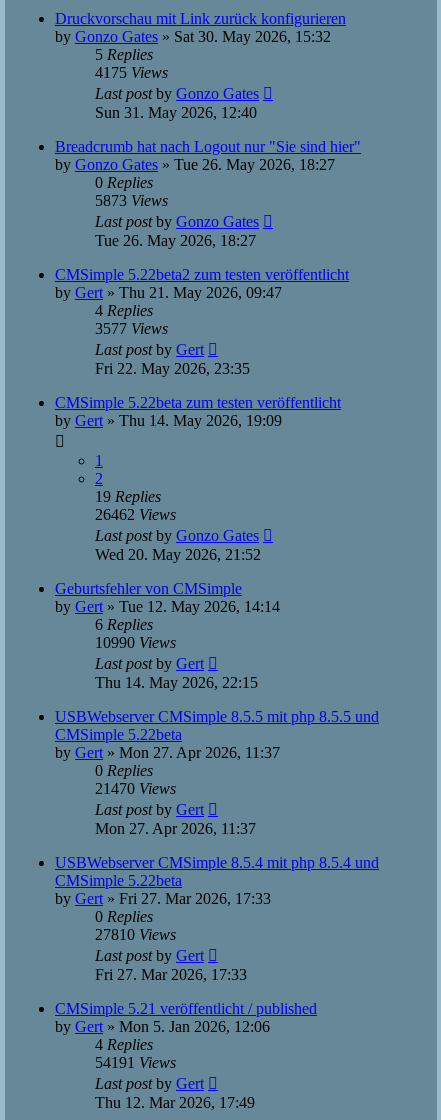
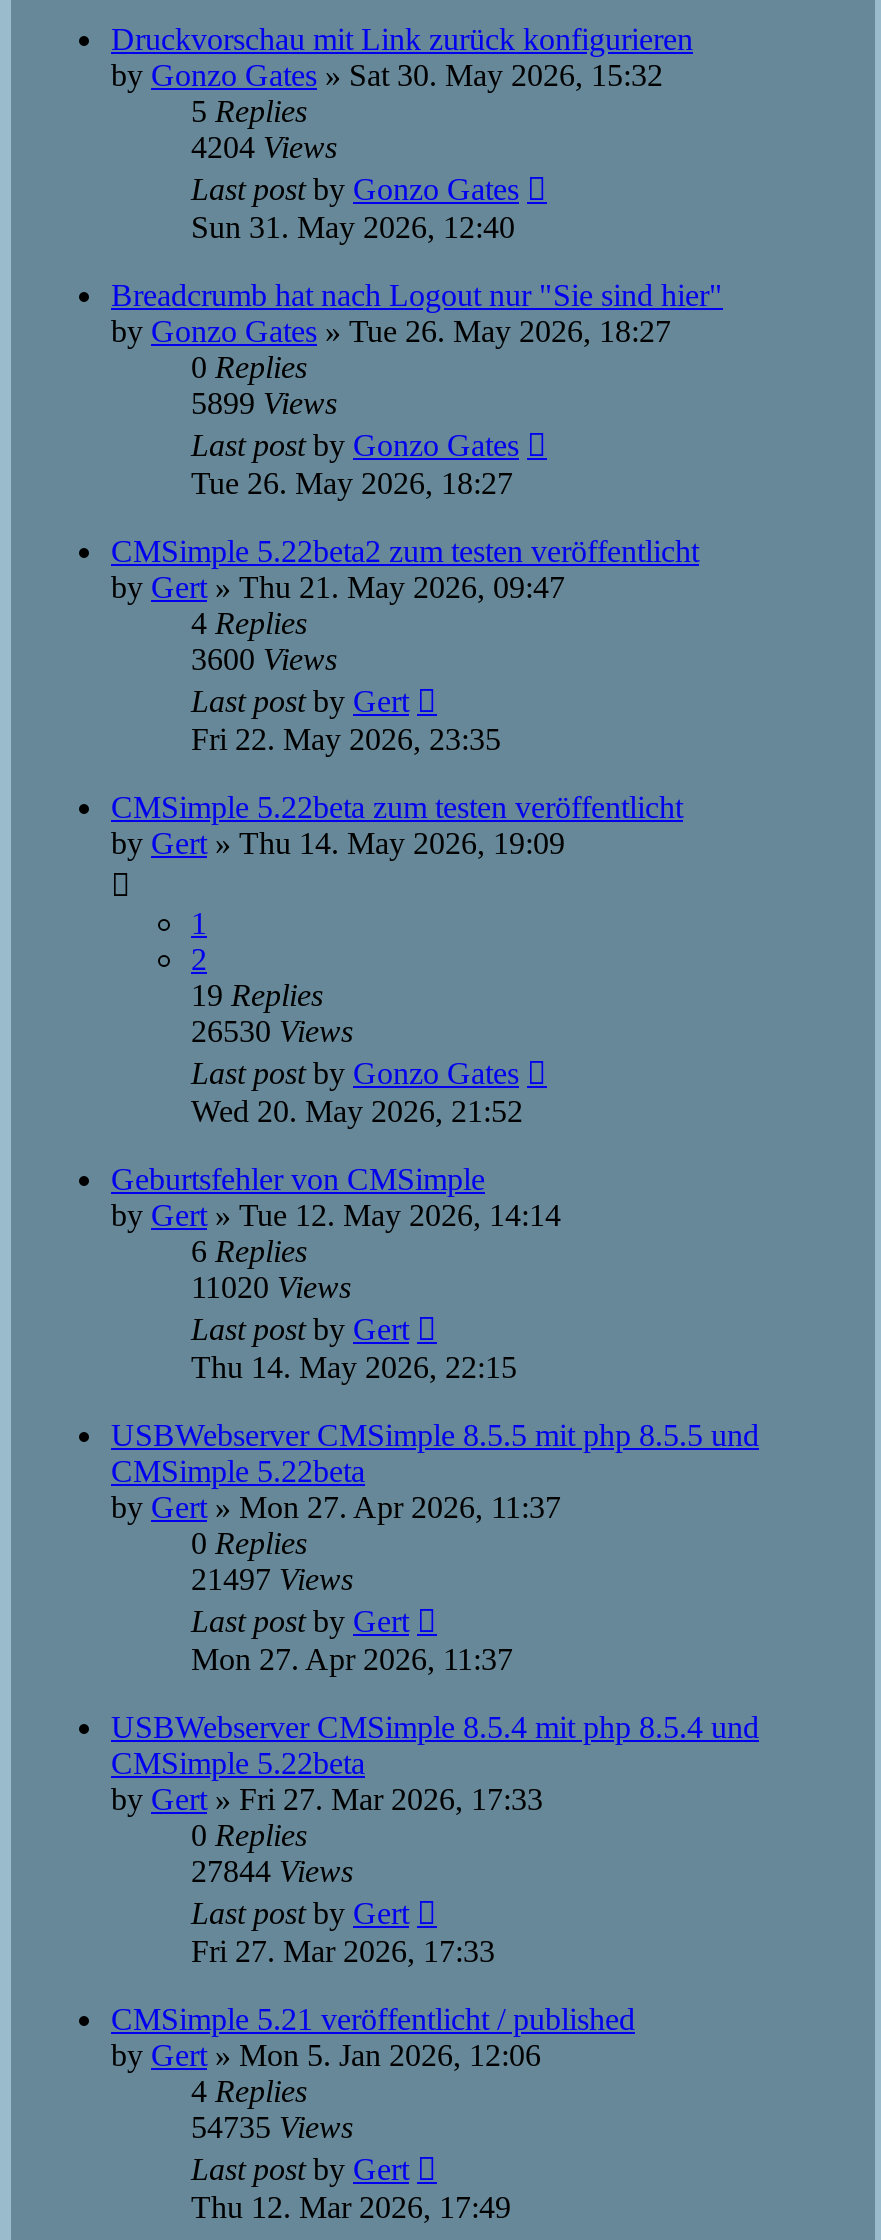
- 4175 Views
+ 4204 Views

- 5873 Views
+ 5899 Views

- 3577 Views
+ 3600 Views

- 26462 Views
+ 26530 Views

- 10990 Views
+ 11020 Views

- 21470 Views
+ 21497 Views

- 27810 Views
+ 27844 Views

- 54191 Views
+ 54735 Views
